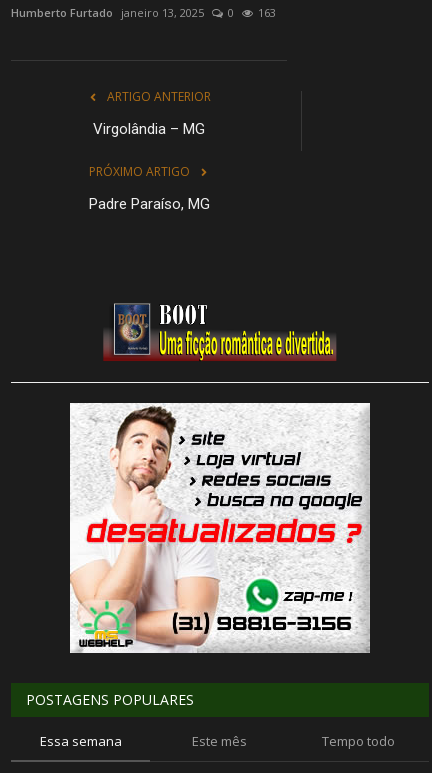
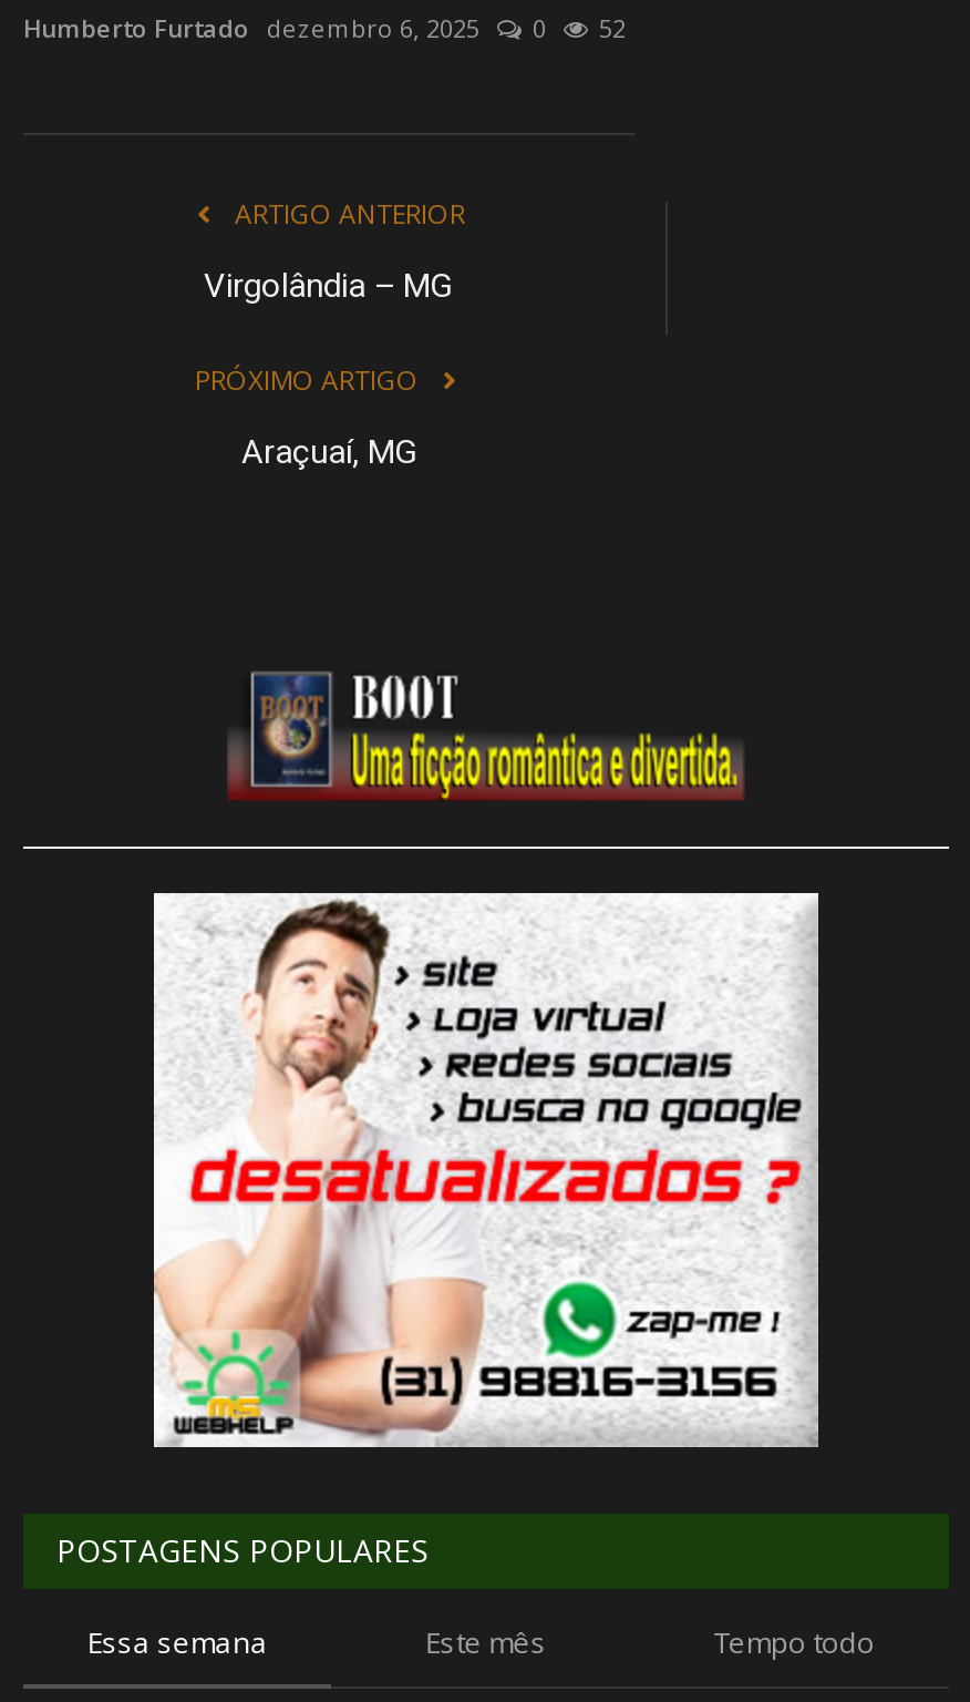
- Humberto Furtado janeiro 13, 2025
+ Humberto Furtado dezembro 6, 2025

- 163
+ 52

- Padre Paraíso, MG
+ Araçuaí, MG
